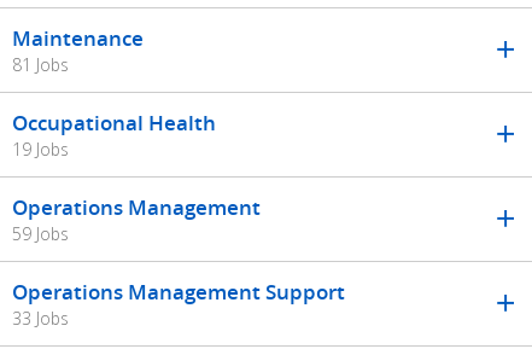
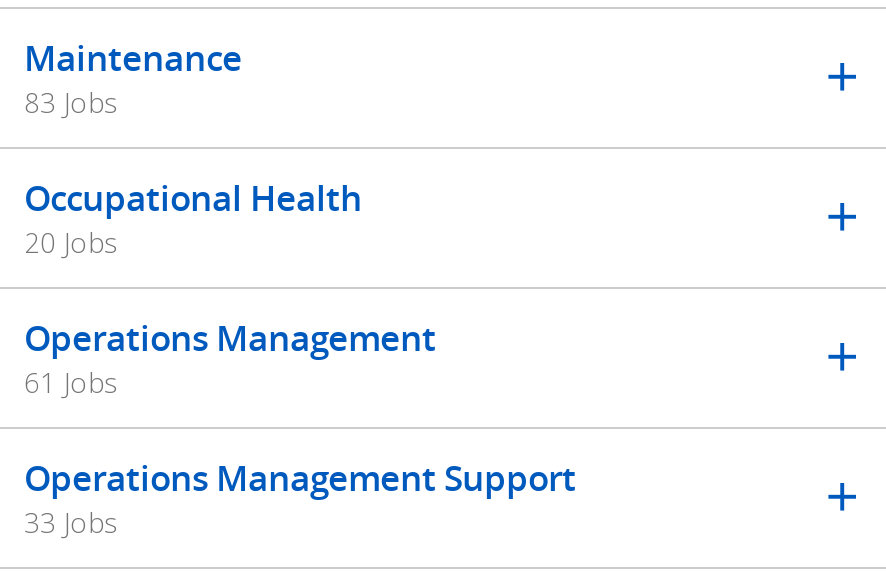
- 81 Jobs
+ 83 Jobs

- 19 Jobs
+ 20 Jobs

- 59 Jobs
+ 61 Jobs
